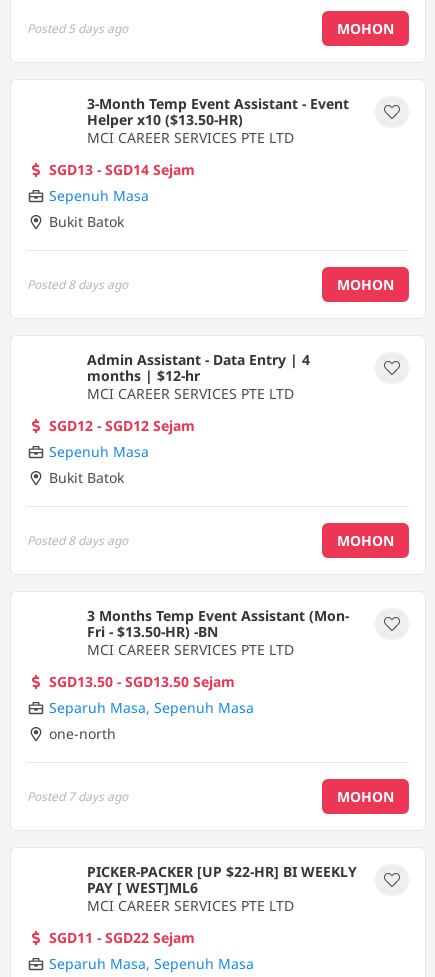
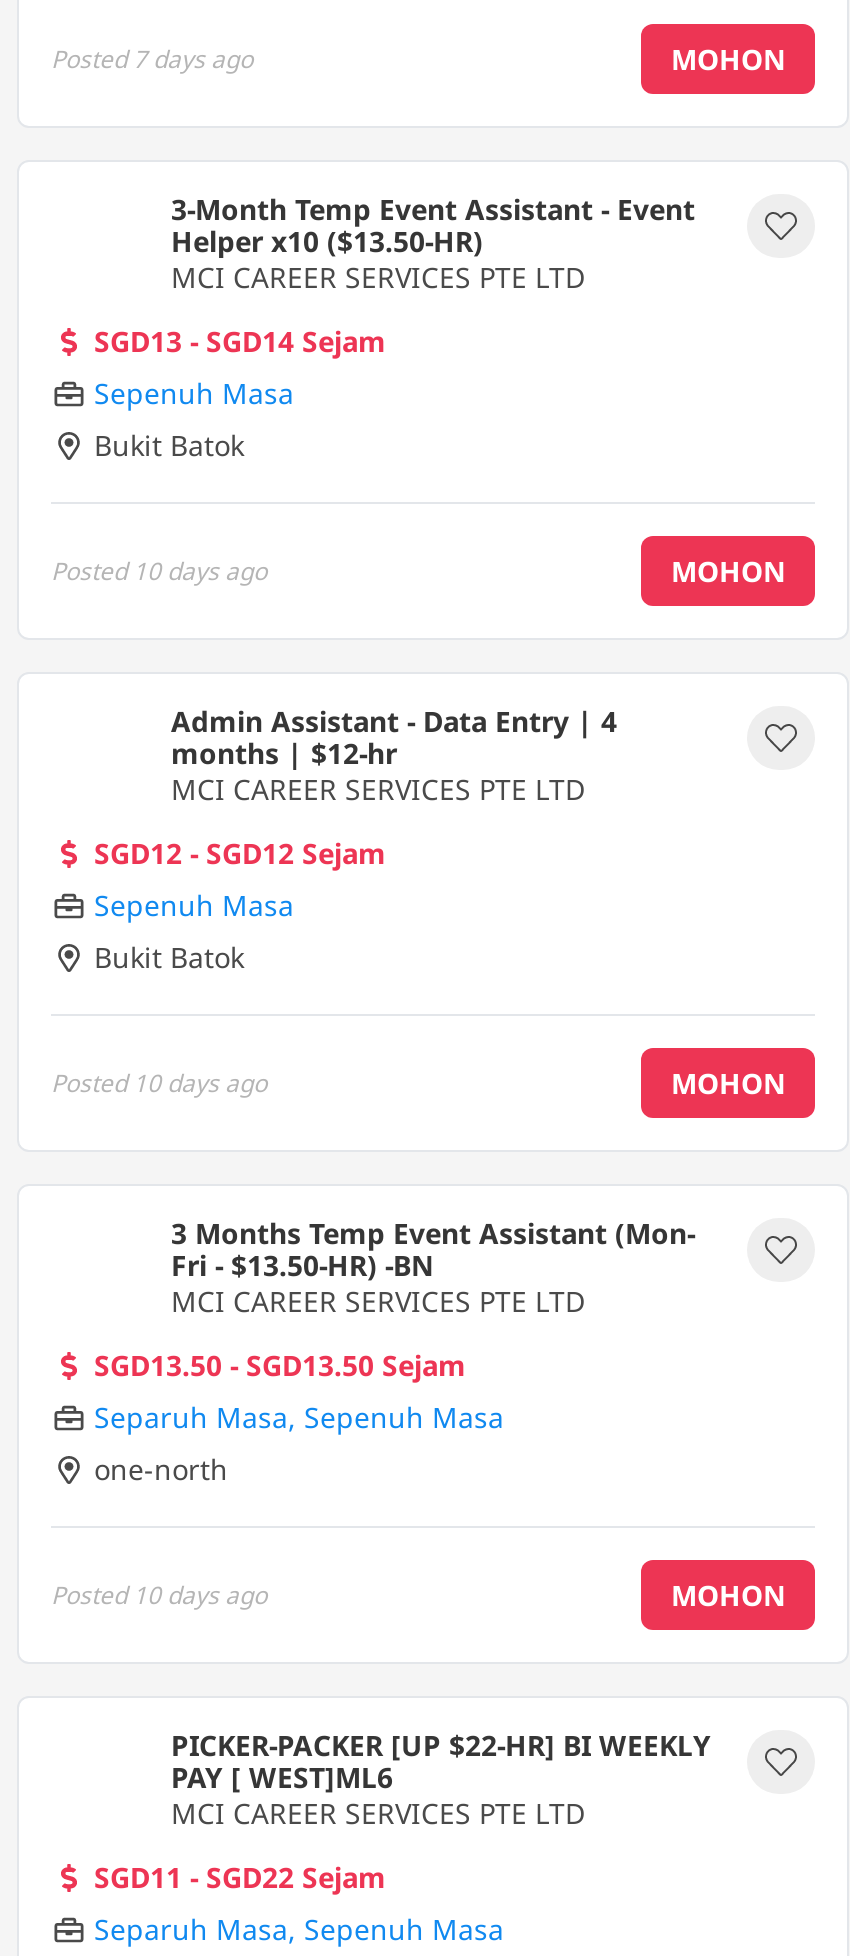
- Posted 5 days ago

- Posted 8 days ago
+ Posted 10 days ago

- Posted 8 days ago
+ Posted 10 days ago

moved up: Posted 7 days ago

+ Posted 10 days ago
